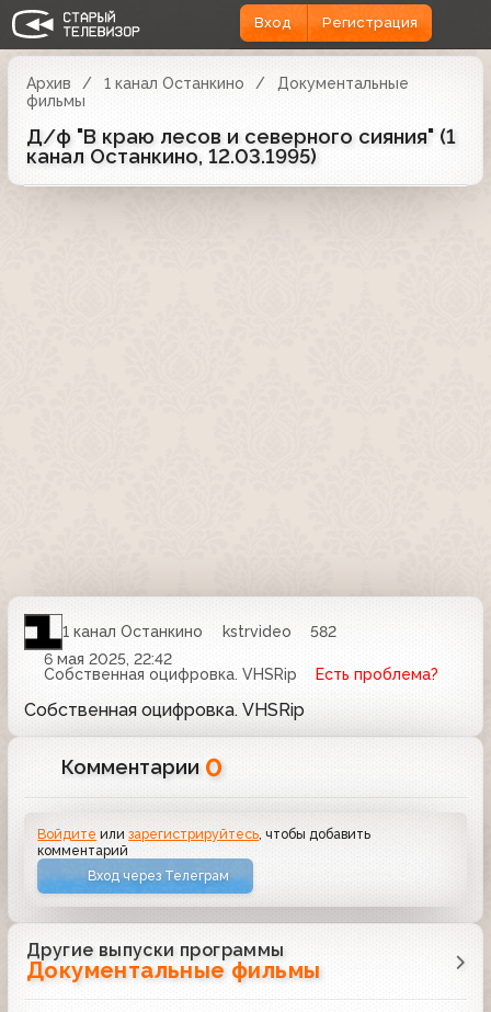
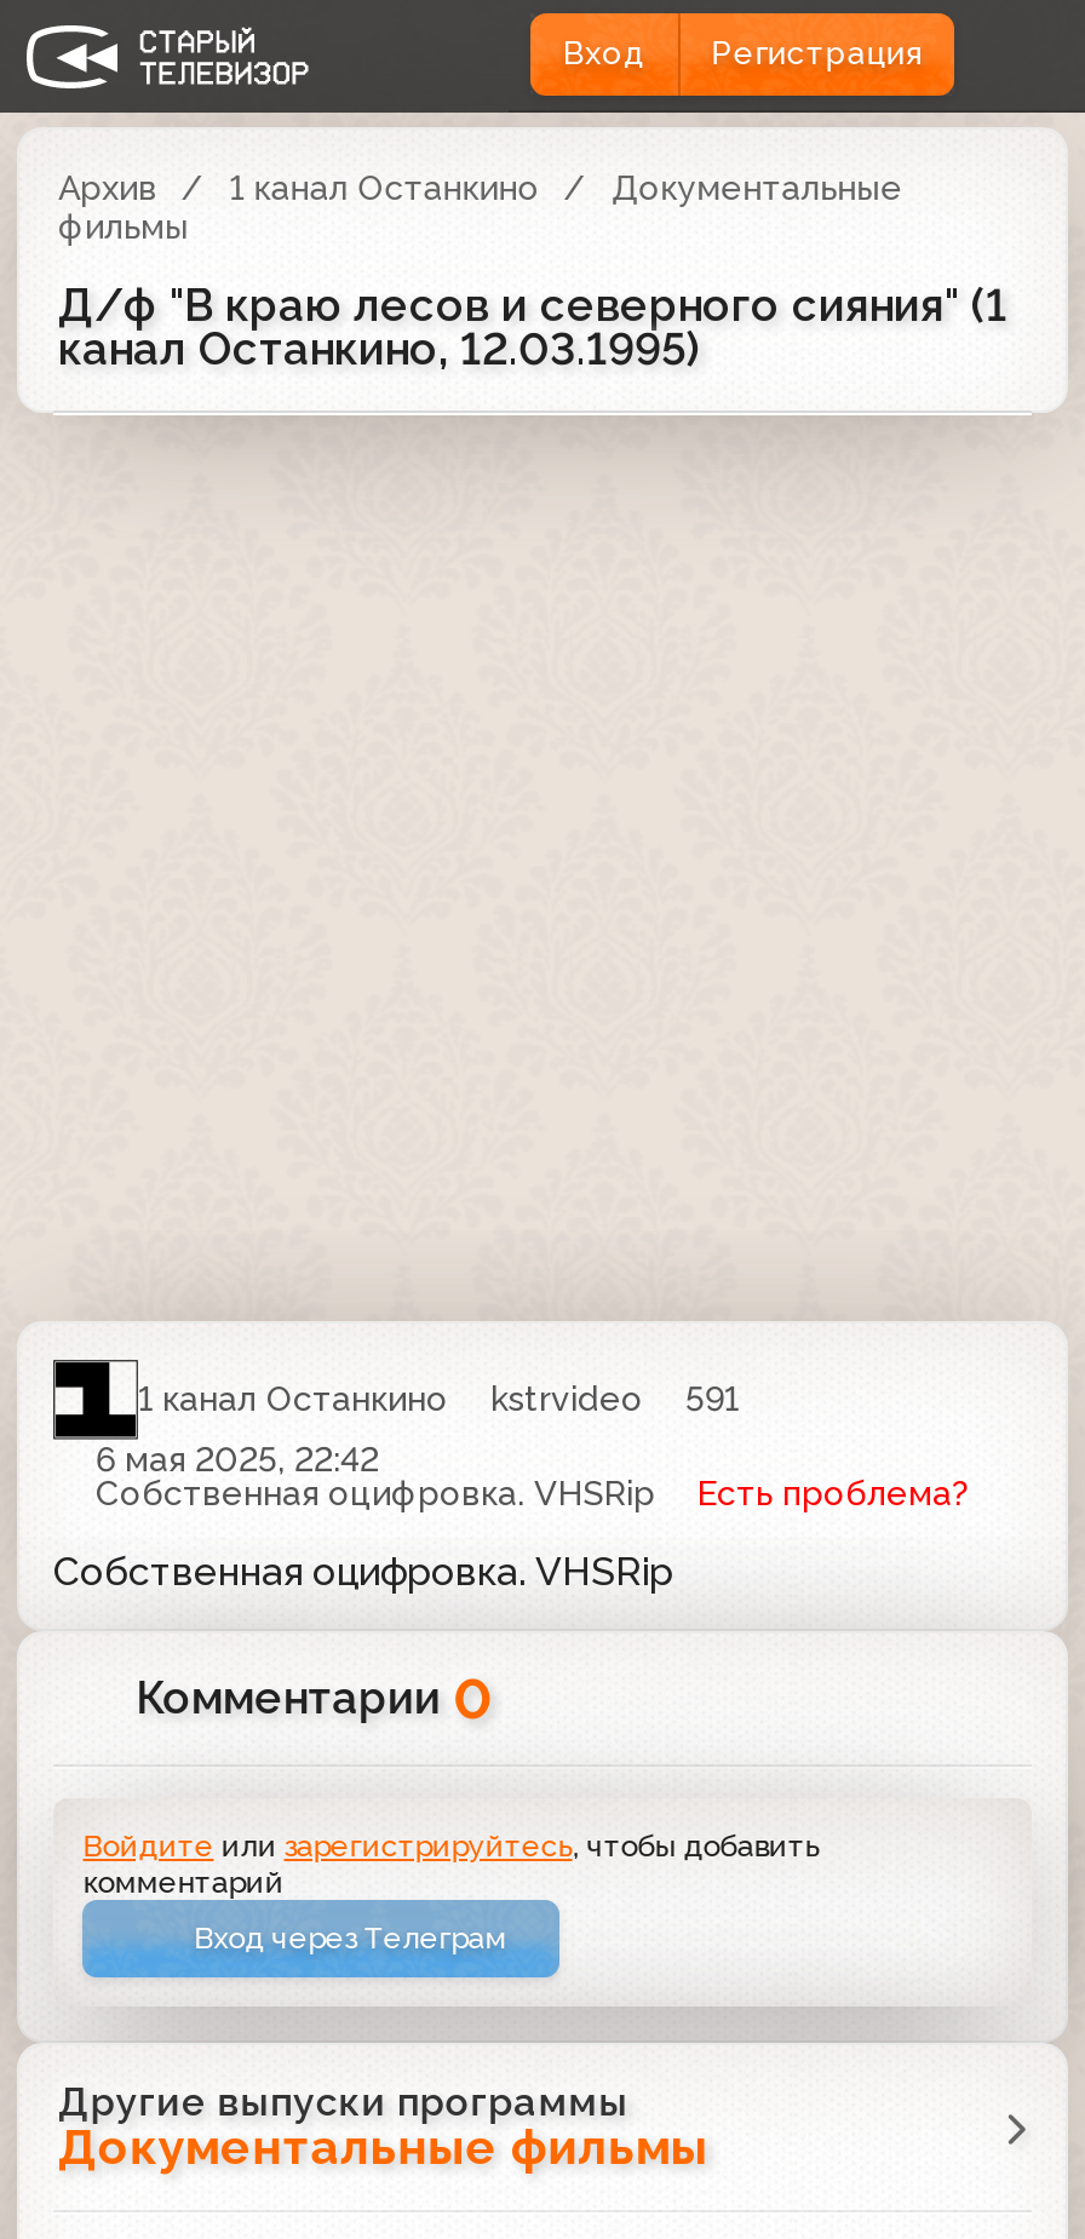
- 582
+ 591
